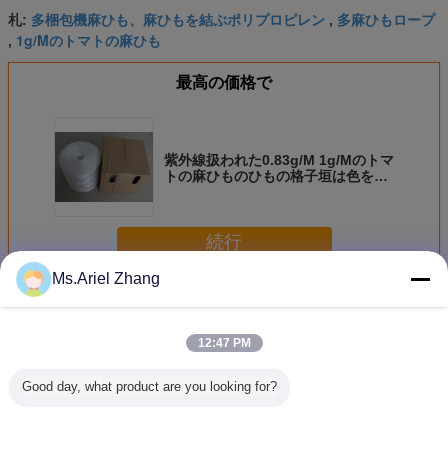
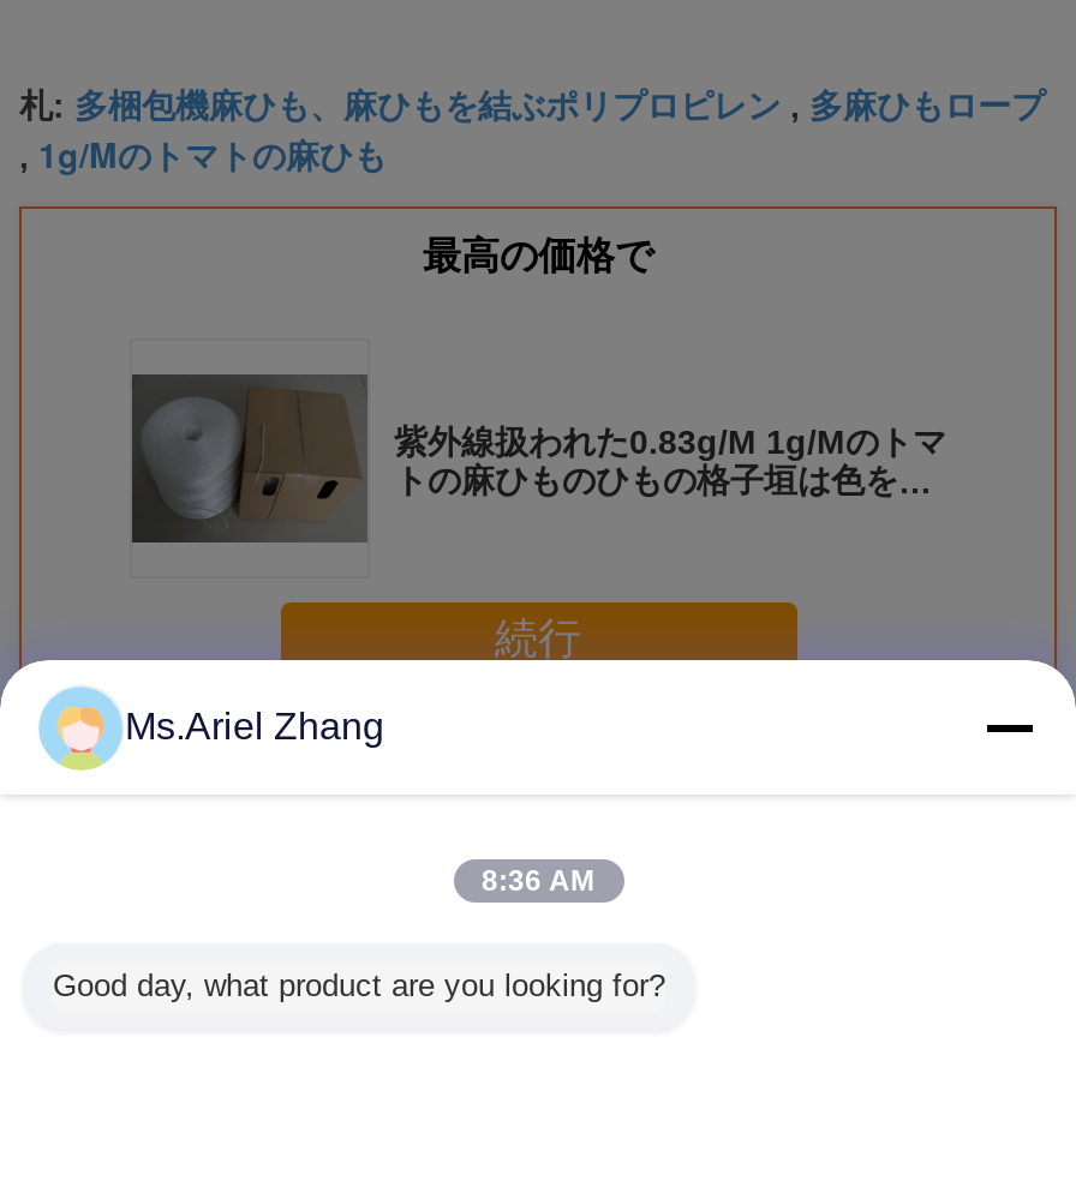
- 12:47 PM
+ 8:36 AM
